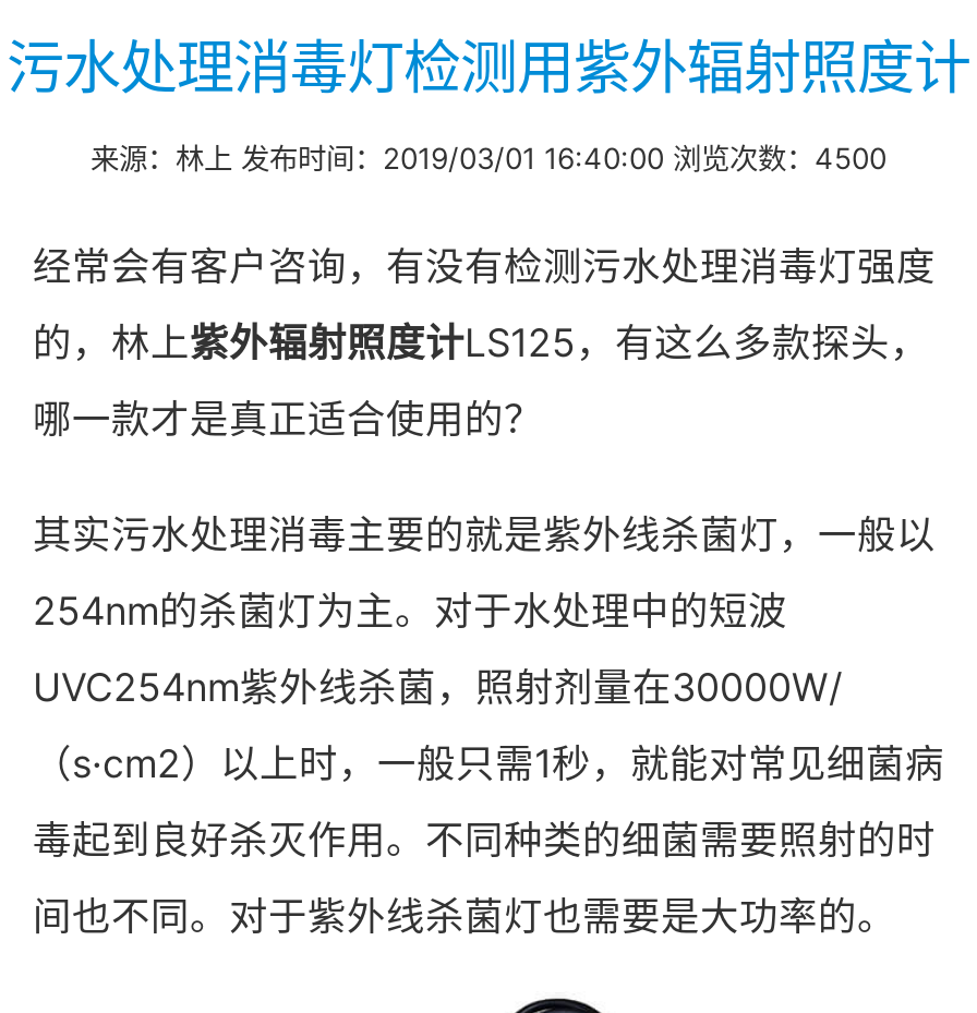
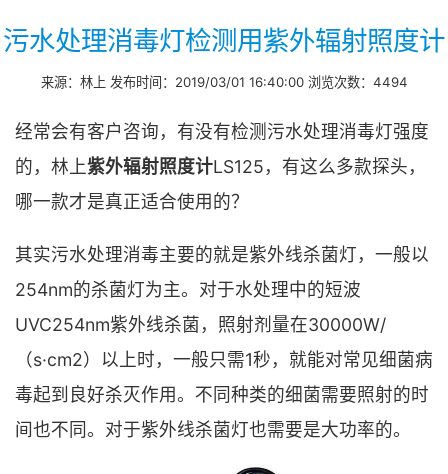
- 来源：林上 发布时间：2019/03/01 16:40:00 浏览次数：4500
+ 来源：林上 发布时间：2019/03/01 16:40:00 浏览次数：4494
